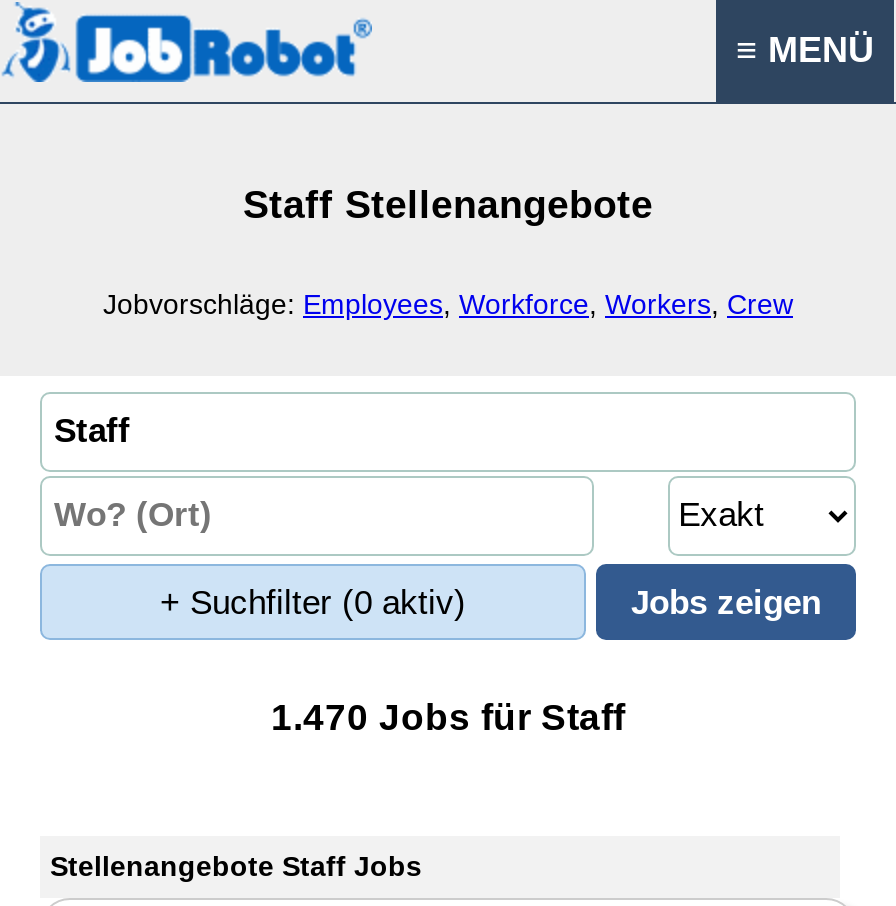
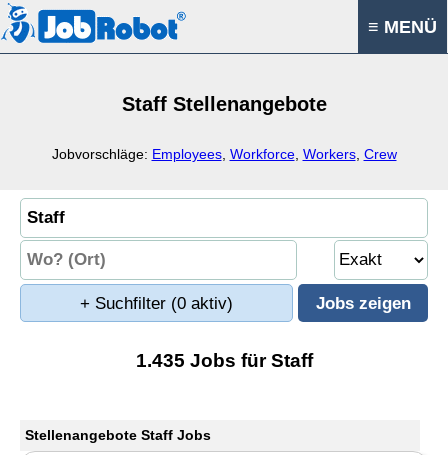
- 1.470 Jobs für Staff
+ 1.435 Jobs für Staff
